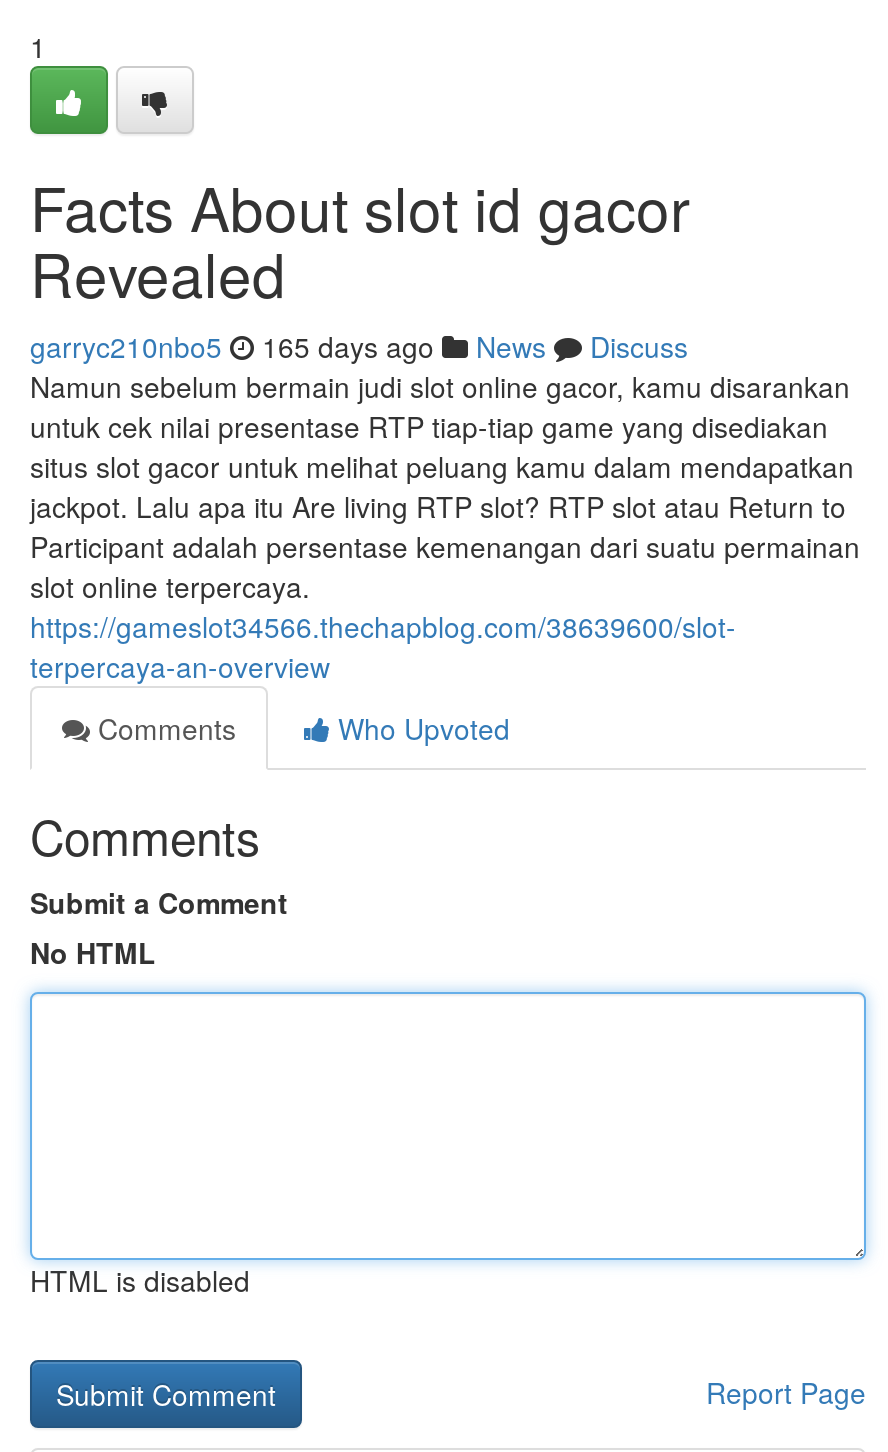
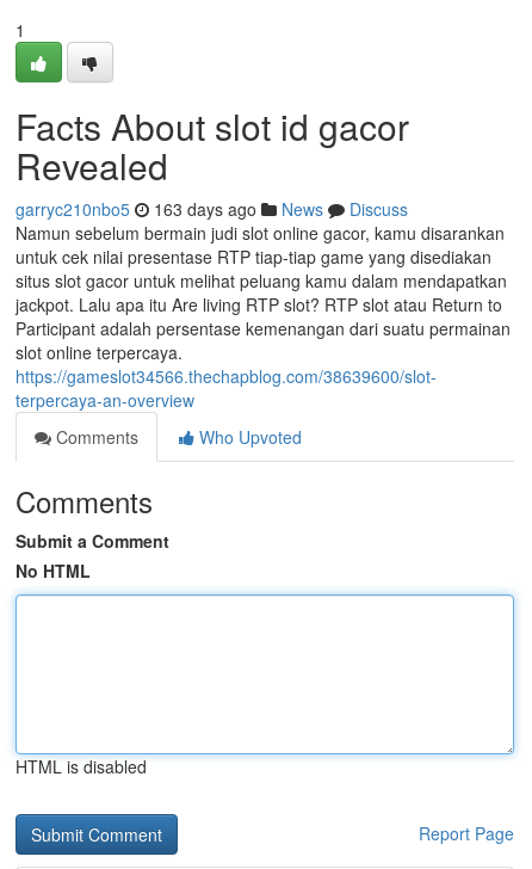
- garryc210nbo5 165 days ago News Discuss
+ garryc210nbo5 163 days ago News Discuss
